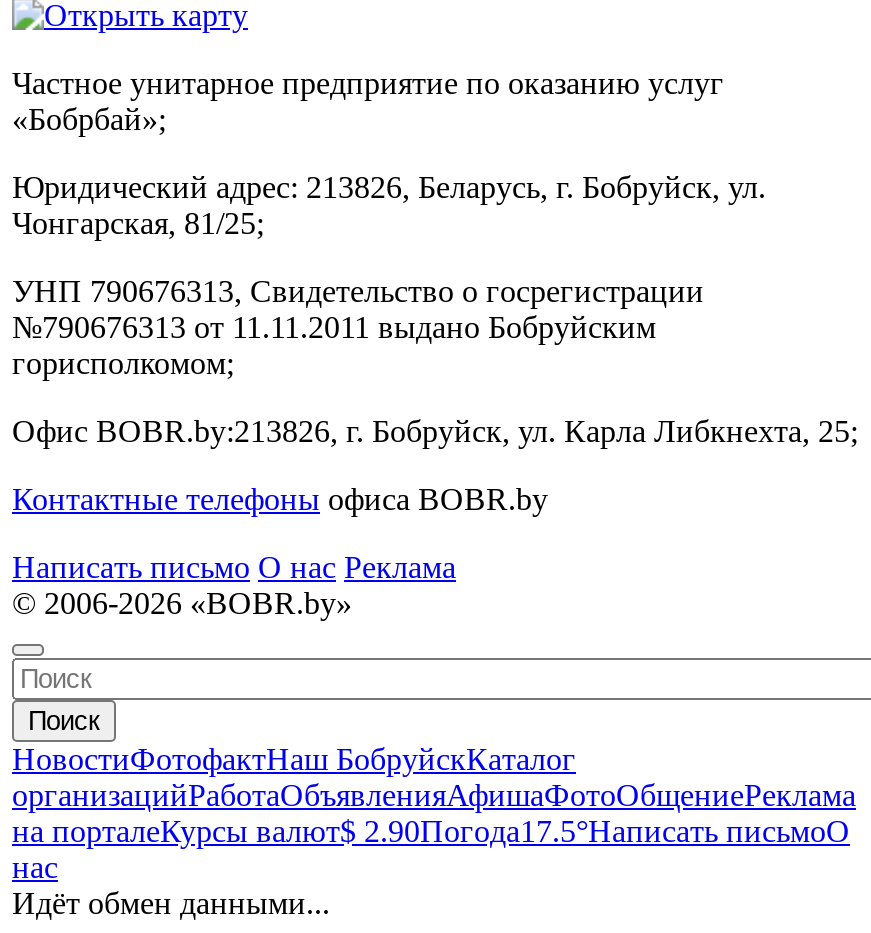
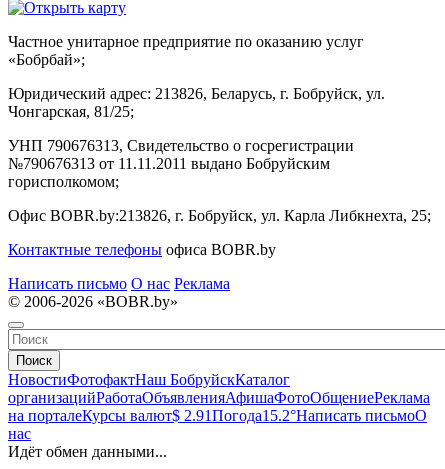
- на порталеКурсы валют$ 2.90Погода17.5°Написать письмоО
+ на порталеКурсы валют$ 2.91Погода15.2°Написать письмоО
